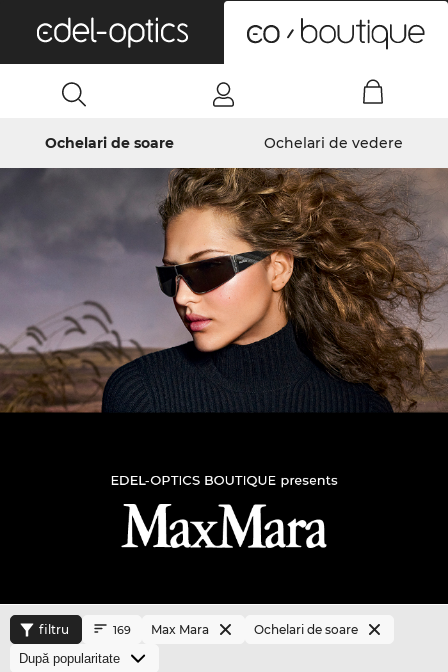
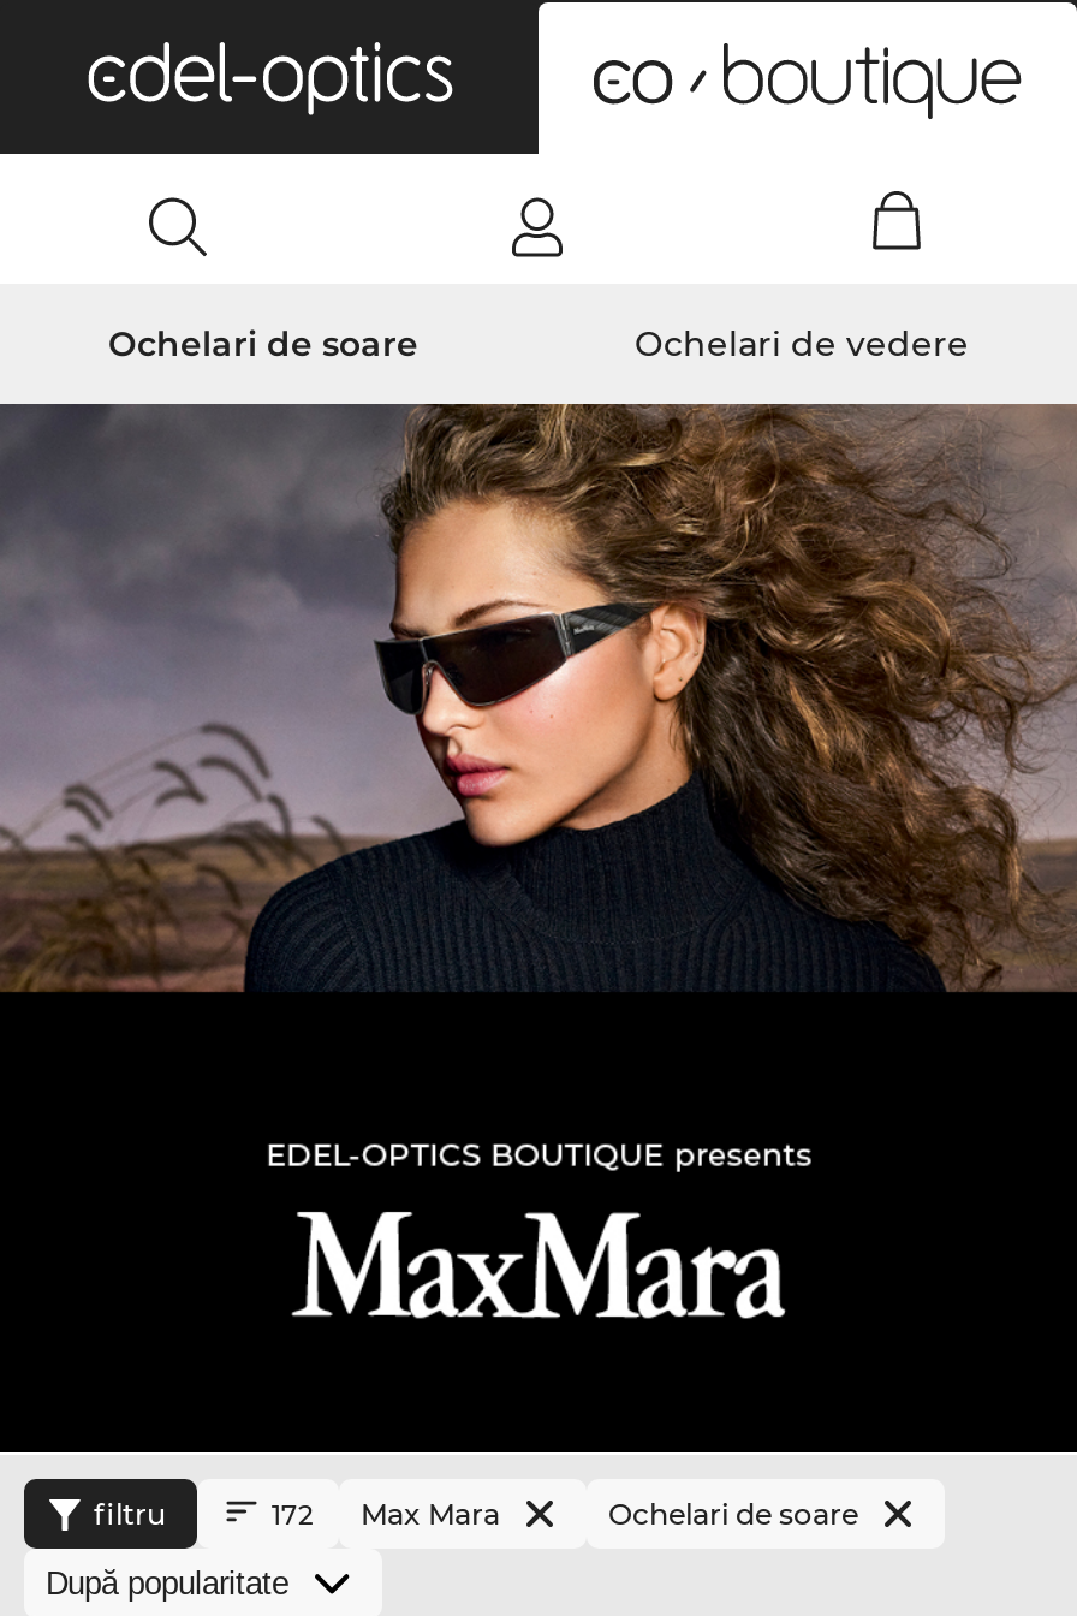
- 169 Max Mara
+ 172 Max Mara
